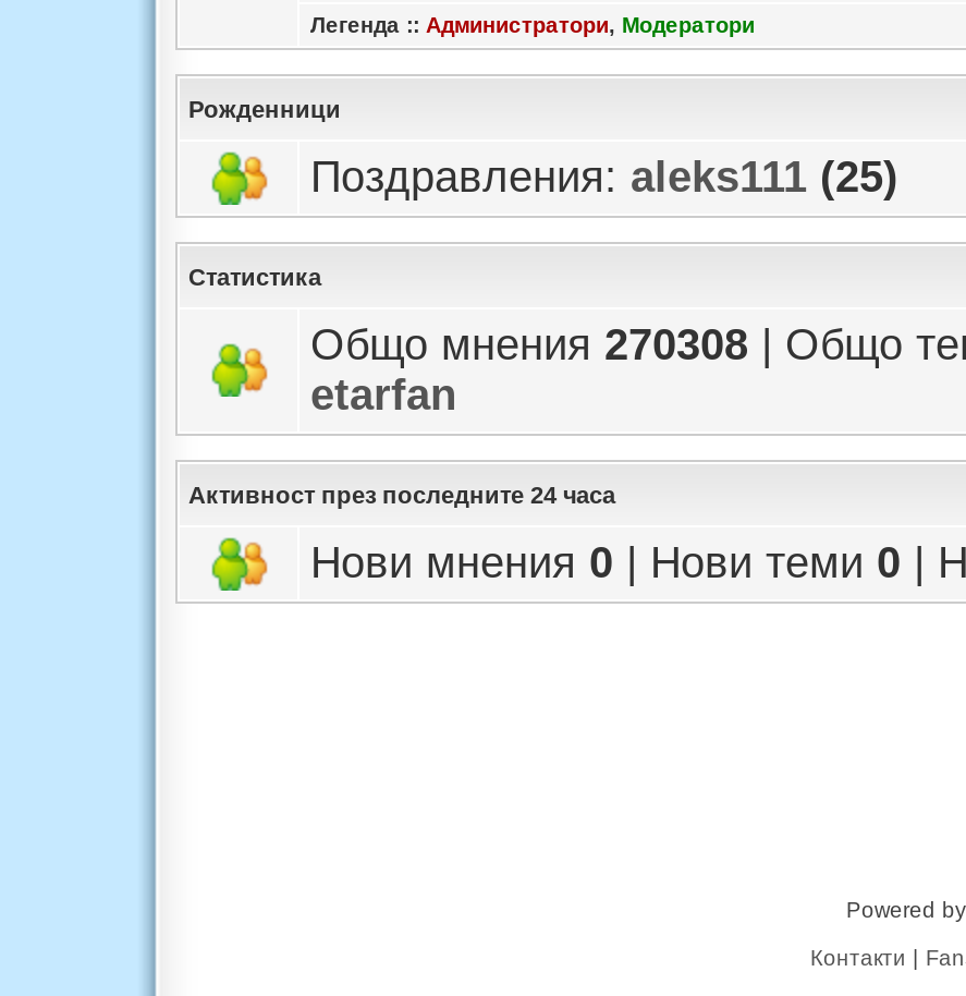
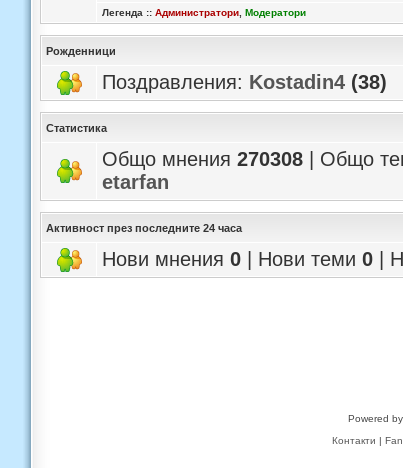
- Поздравления: aleks111 (25)
+ Поздравления: Kostadin4 (38)
